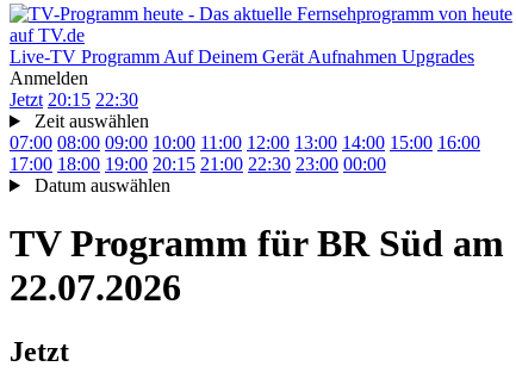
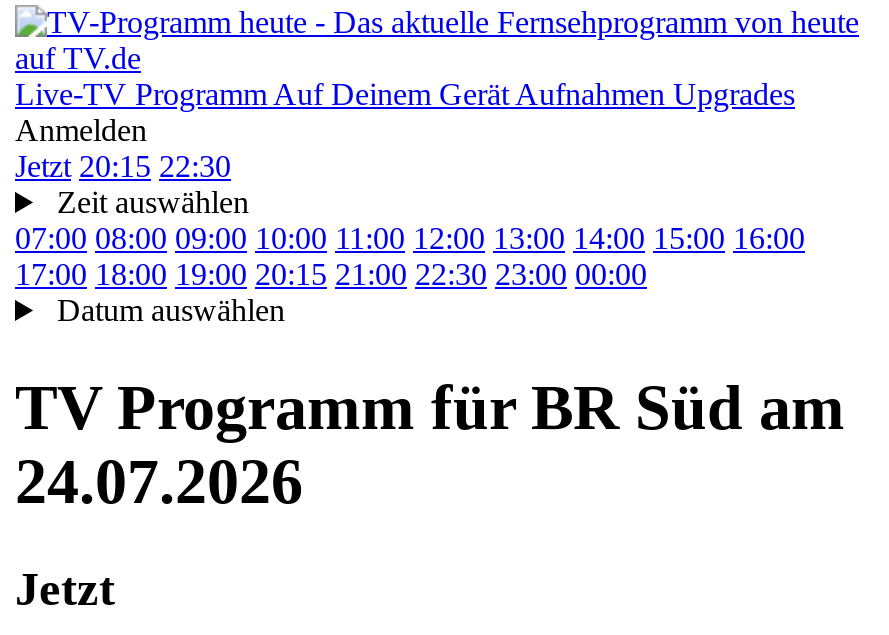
- 22.07.2026
+ 24.07.2026
